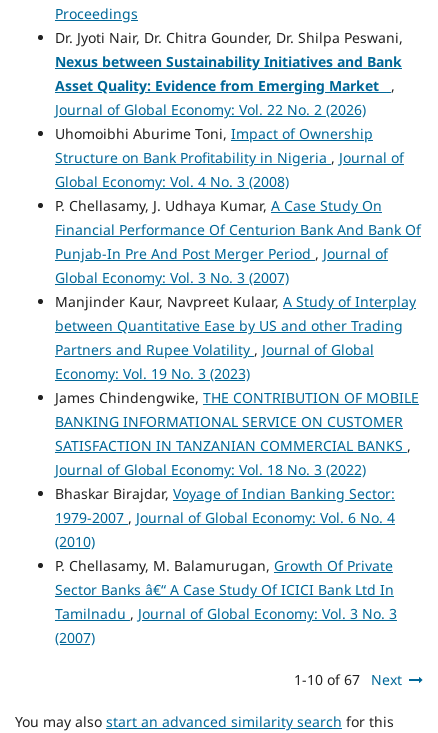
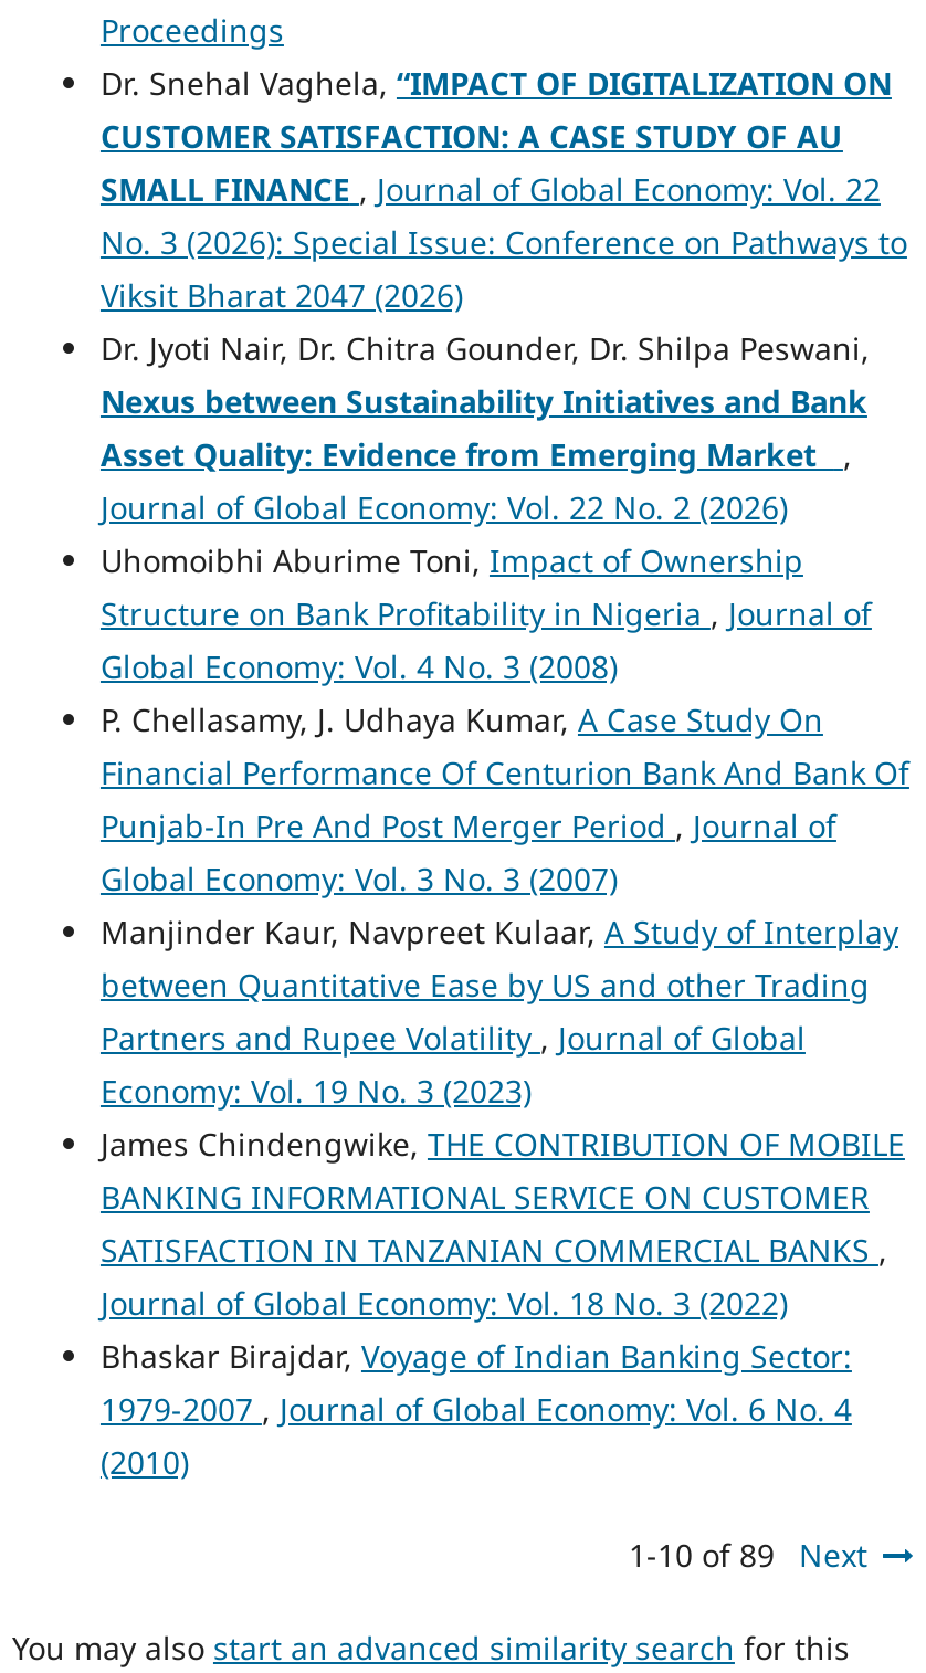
+ Dr. Snehal Vaghela, “IMPACT OF DIGITALIZATION ON
+ CUSTOMER SATISFACTION: A CASE STUDY OF AU
+ SMALL FINANCE , Journal of Global Economy: Vol. 22
+ No. 3 (2026): Special Issue: Conference on Pathways to
+ Viksit Bharat 2047 (2026)

moved down: Dr. Jyoti Nair, Dr. Chitra Gounder, Dr. Shilpa Peswani, | Nexus between Sustainability Initiatives and Bank | Asset Quality: Evidence from Emerging Market , | ... | 1979-2007, Journal of Global Economy: Vol. 6 No. 4 | (2010)

- P. Chellasamy, M. Balamurugan, Growth Of Private
- Sector Banks â€“ A Case Study Of ICICI Bank Ltd In
- Tamilnadu, Journal of Global Economy: Vol. 3 No. 3
- (2007)
- 1-10 of 67 Next
+ 1-10 of 89 Next
